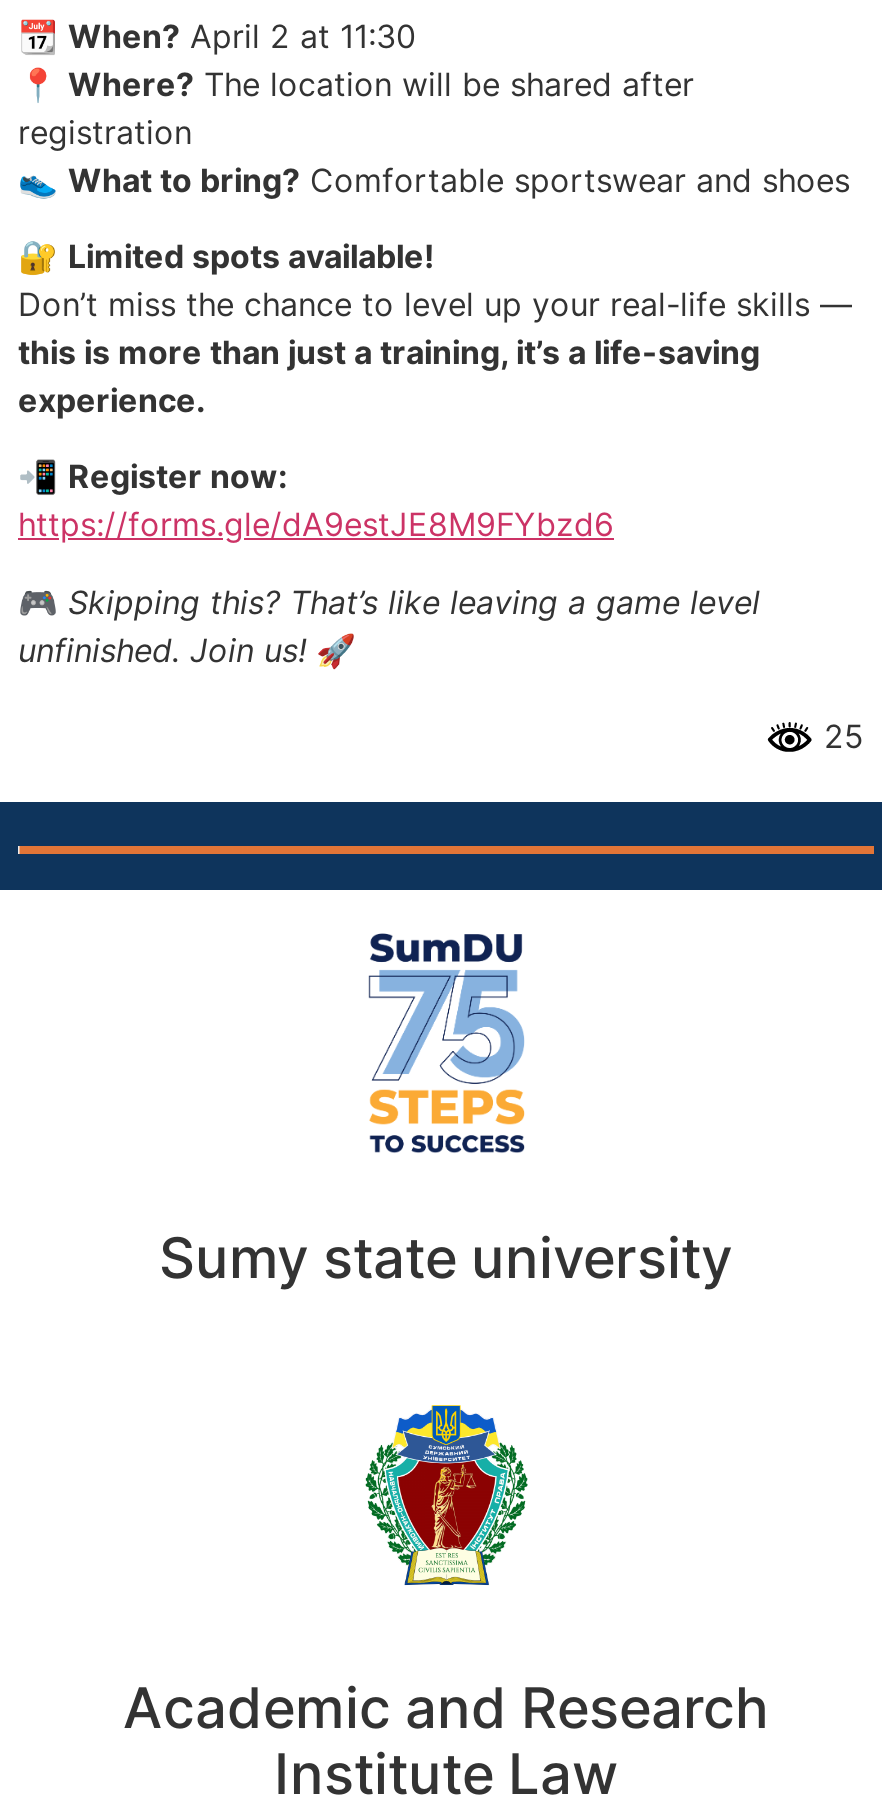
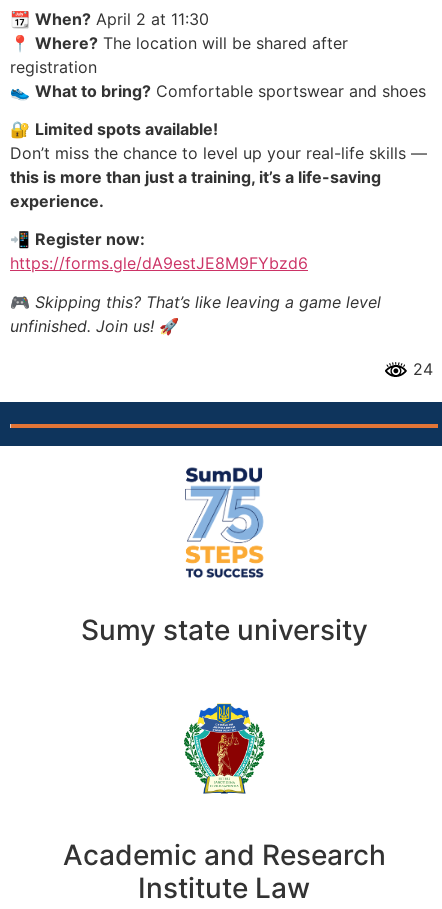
- 25
+ 24
